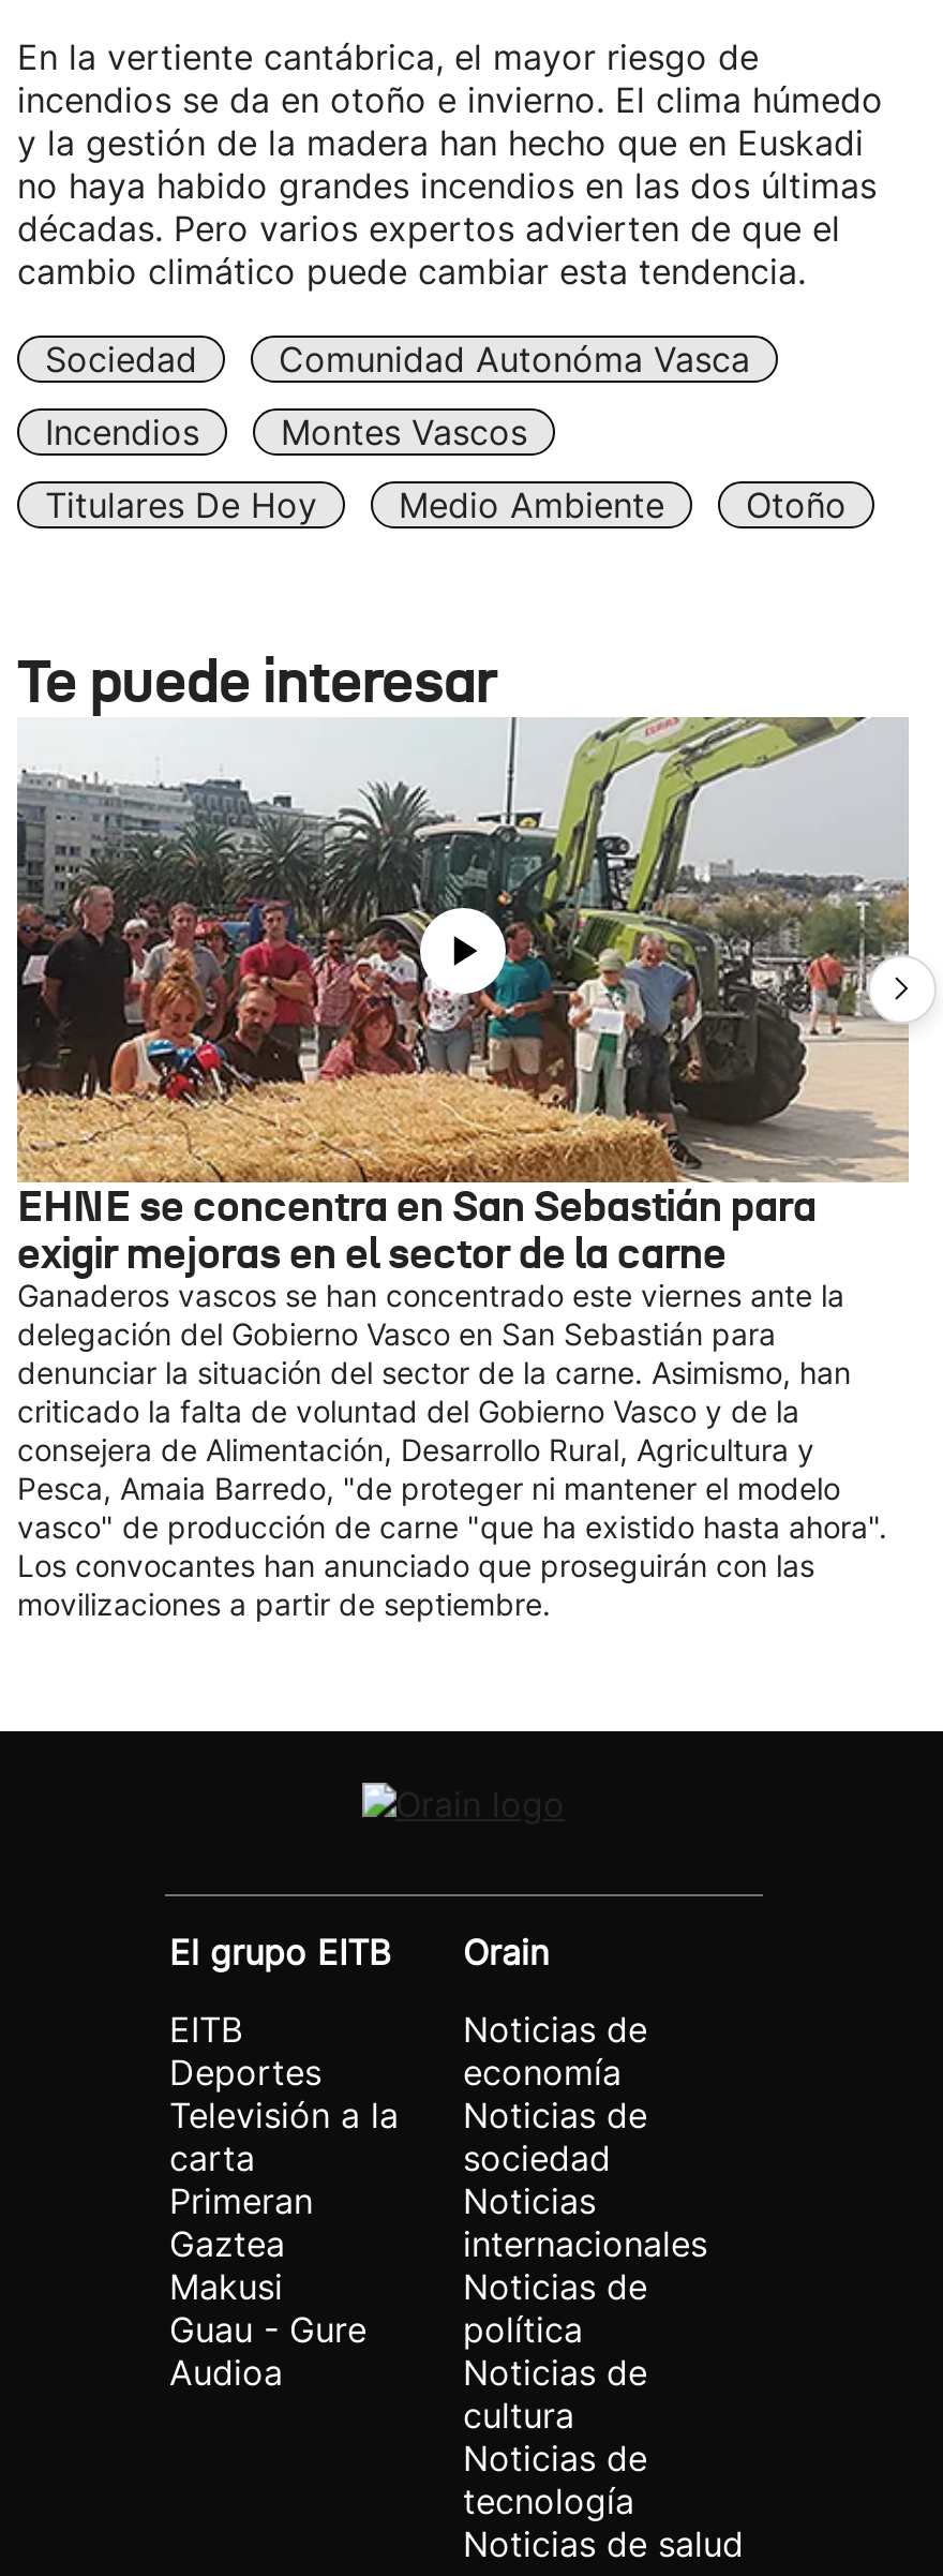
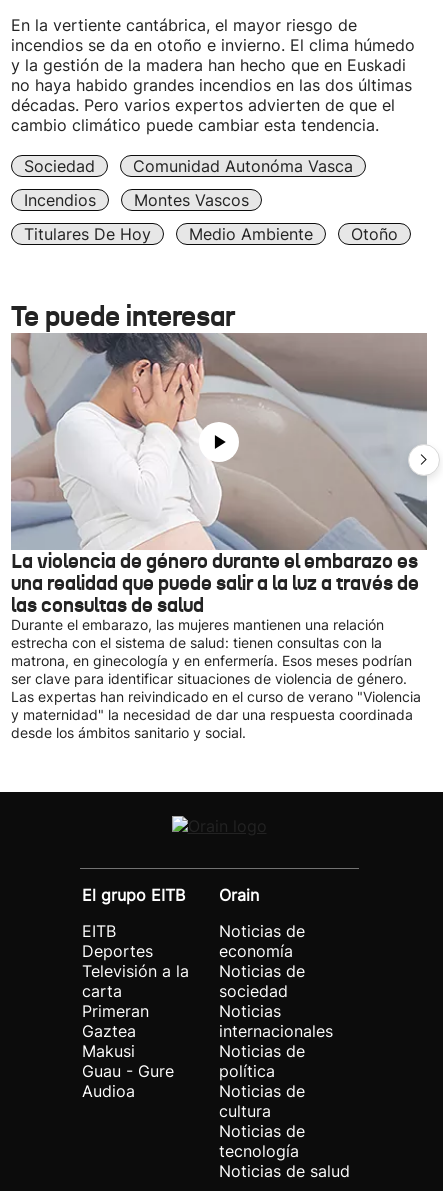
- [image]
- EHNE se concentra en San Sebastián para
- exigir mejoras en el sector de la carne
- Ganaderos vascos se han concentrado este viernes ante la
- delegación del Gobierno Vasco en San Sebastián para
- denunciar la situación del sector de la carne. Asimismo, han
- criticado la falta de voluntad del Gobierno Vasco y de la
- consejera de Alimentación, Desarrollo Rural, Agricultura y
- Pesca, Amaia Barredo, "de proteger ni mantener el modelo
- vasco" de producción de carne "que ha existido hasta ahora".
- Los convocantes han anunciado que proseguirán con las
- movilizaciones a partir de septiembre.
+ [image]
+ La violencia de género durante el embarazo es
+ una realidad que puede salir a la luz a través de
+ las consultas de salud
+ Durante el embarazo, las mujeres mantienen una relación
+ estrecha con el sistema de salud: tienen consultas con la
+ matrona, en ginecología y en enfermería. Esos meses podrían
+ ser clave para identificar situaciones de violencia de género.
+ Las expertas han reivindicado en el curso de verano "Violencia
+ y maternidad" la necesidad de dar una respuesta coordinada
+ desde los ámbitos sanitario y social.
